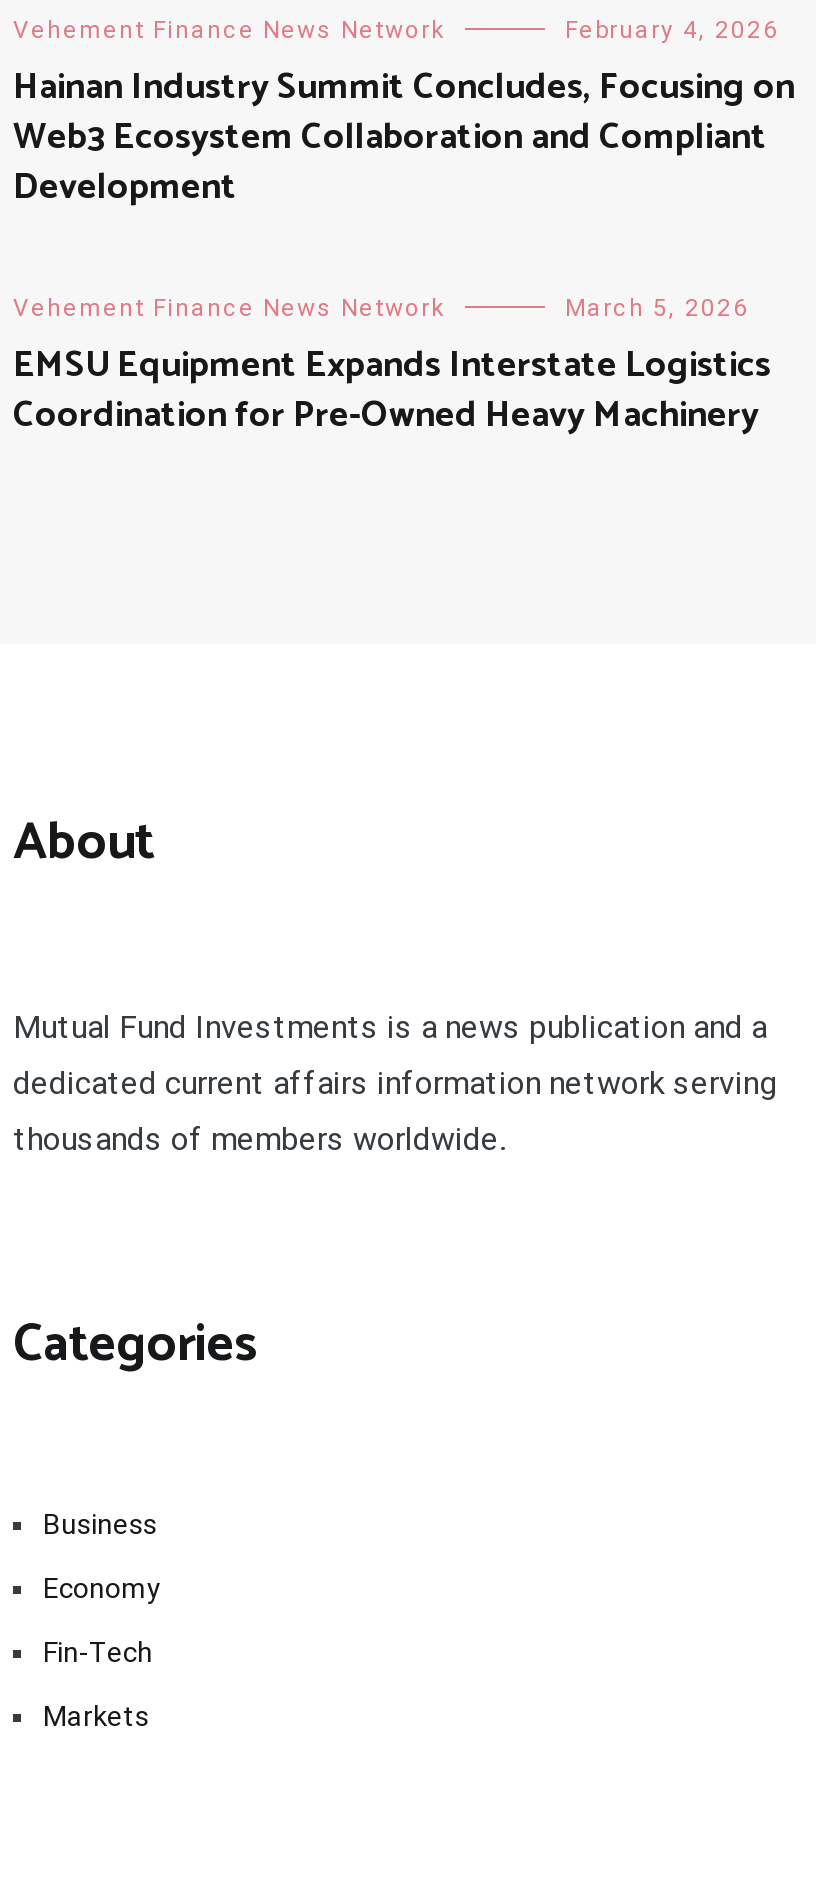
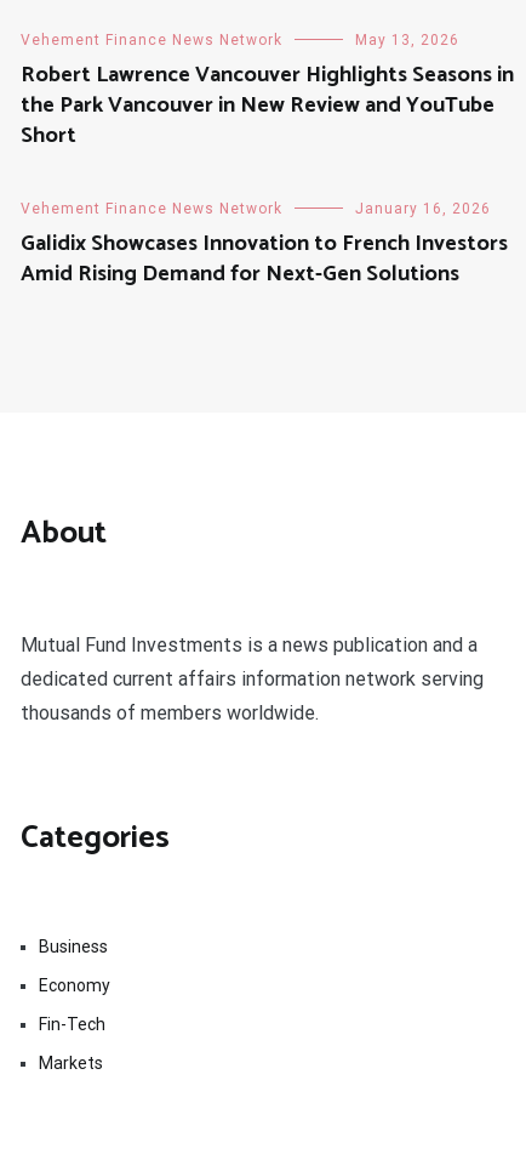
- February 4, 2026
- Hainan Industry Summit Concludes, Focusing on
- Web3 Ecosystem Collaboration and Compliant
- Development
+ May 13, 2026
+ Robert Lawrence Vancouver Highlights Seasons in
+ the Park Vancouver in New Review and YouTube
+ Short

- March 5, 2026
- EMSU Equipment Expands Interstate Logistics
- Coordination for Pre-Owned Heavy Machinery
+ January 16, 2026
+ Galidix Showcases Innovation to French Investors
+ Amid Rising Demand for Next-Gen Solutions
